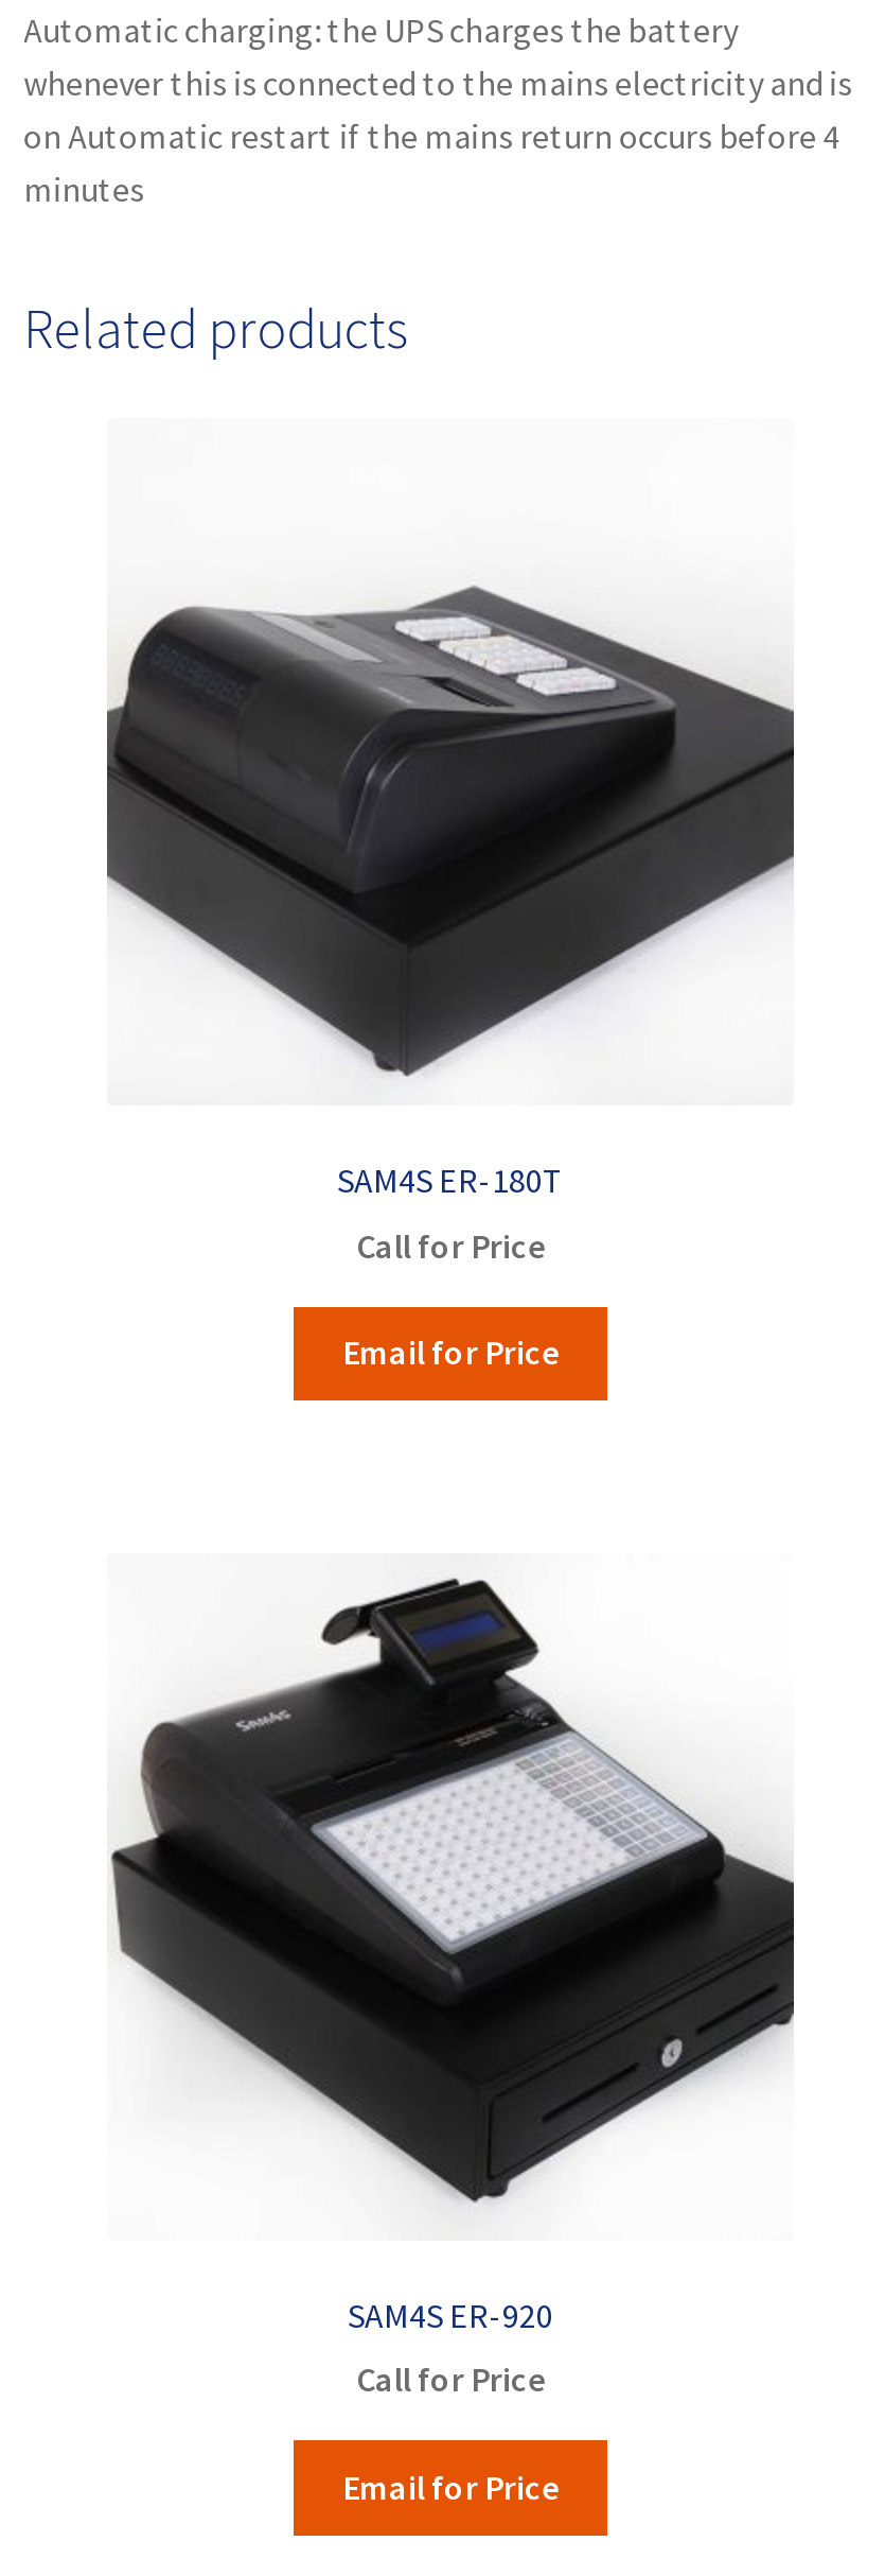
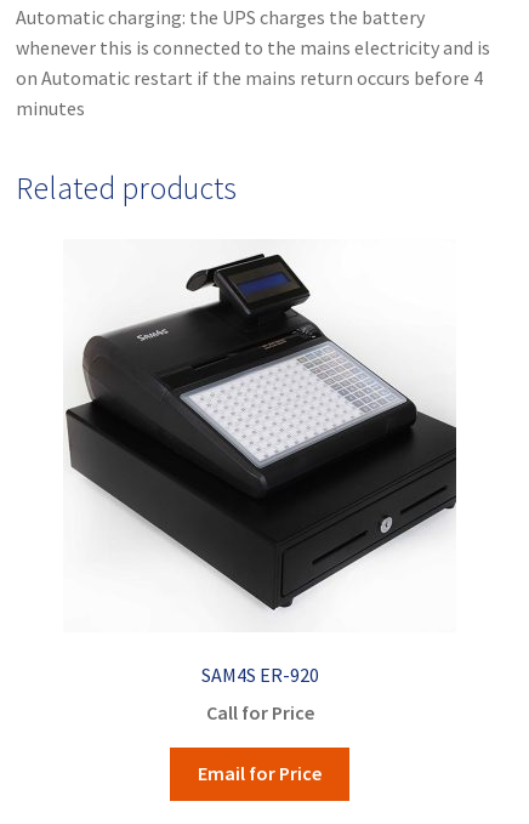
- [image]
- SAM4S ER-180T
- Call for Price
- Email for Price
